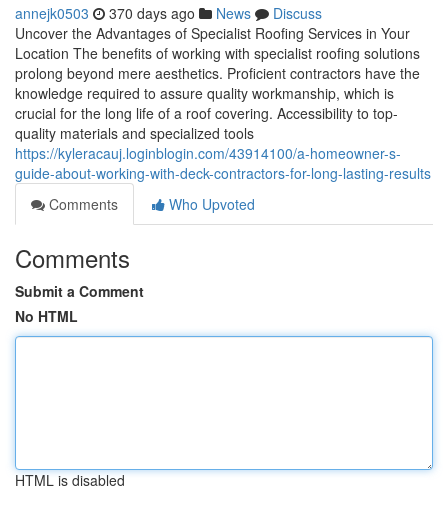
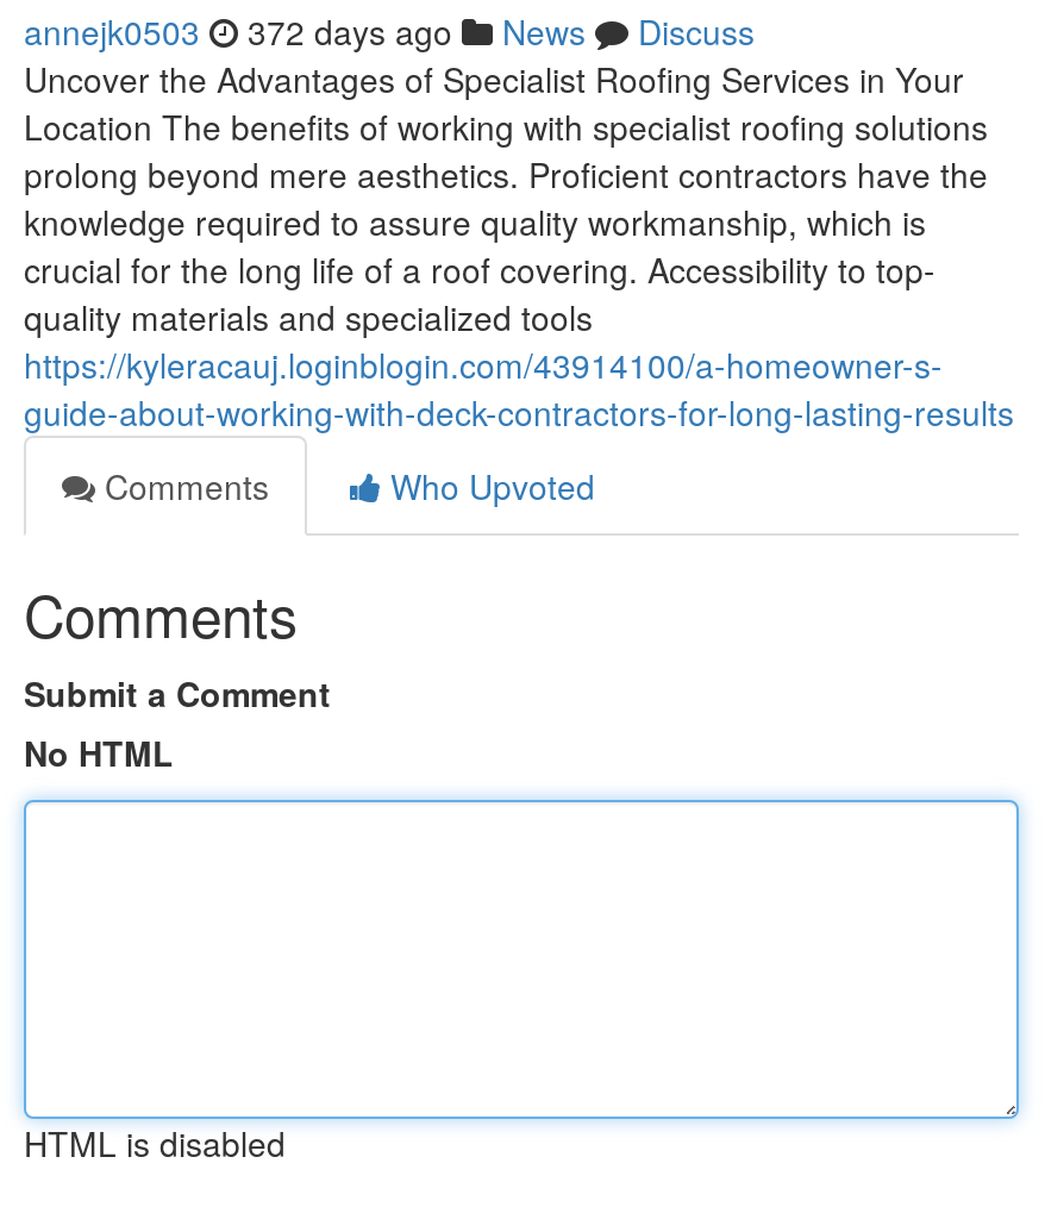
- annejk0503 370 days ago News Discuss
+ annejk0503 372 days ago News Discuss
